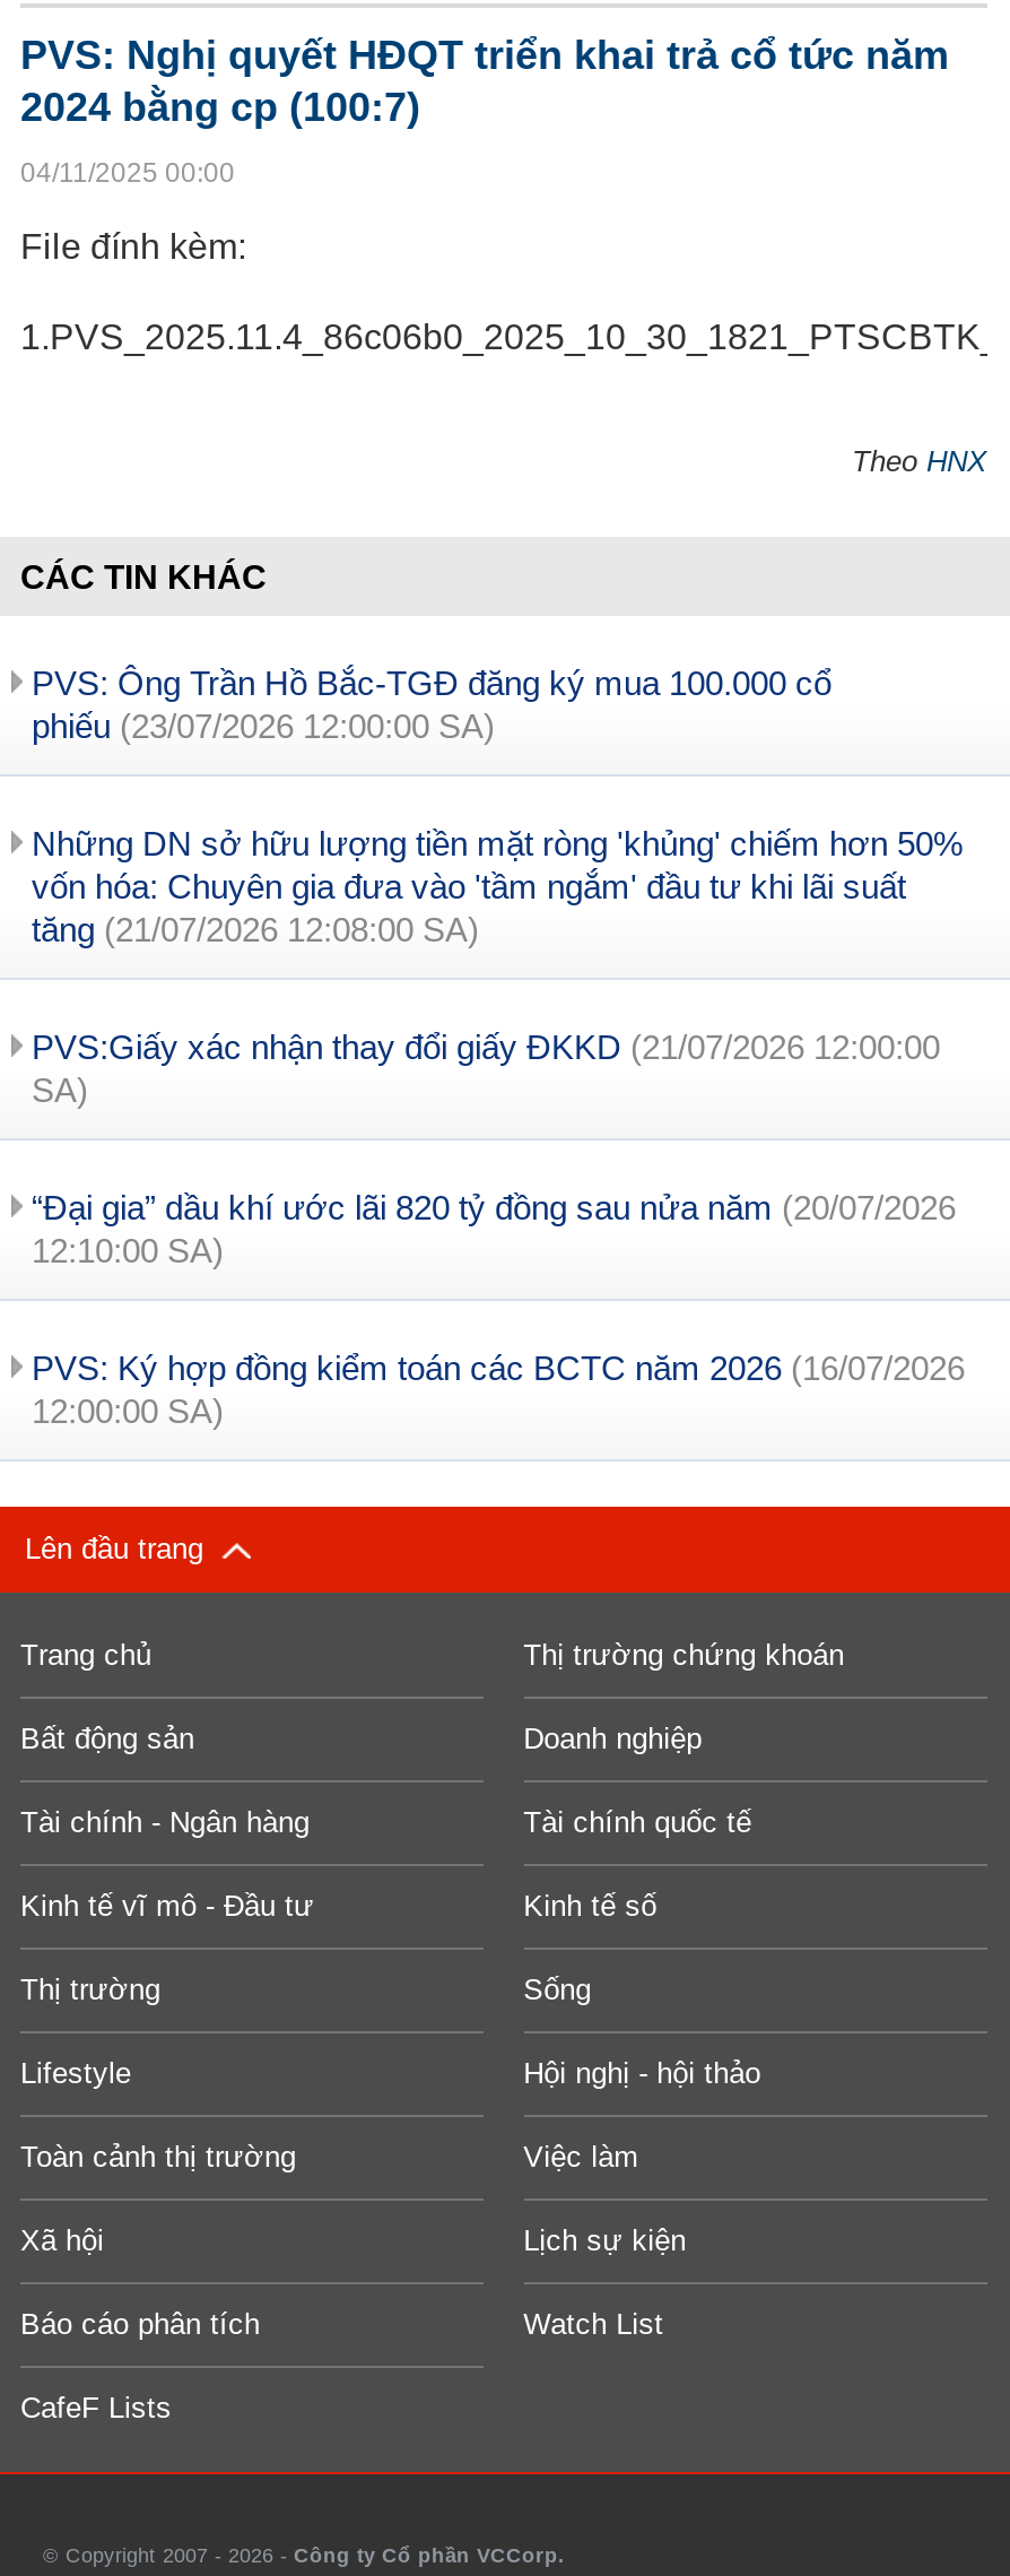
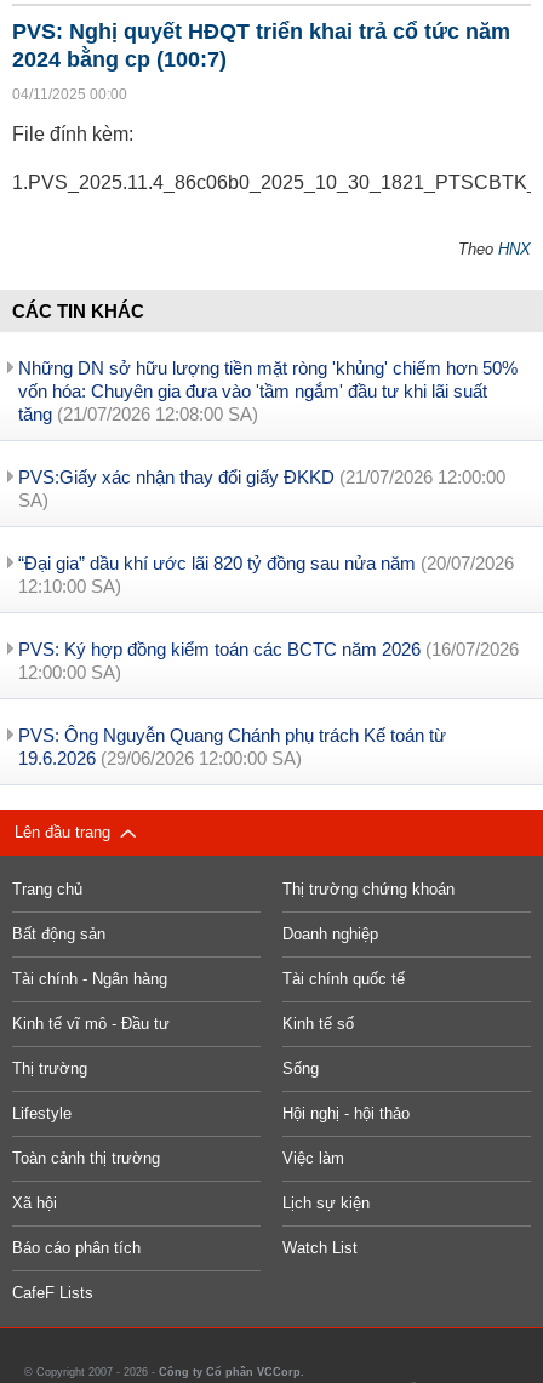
- PVS: Ông Trần Hồ Bắc-TGĐ đăng ký mua 100.000 cổ
- phiếu (23/07/2026 12:00:00 SA)

moved up: Những DN sở hữu lượng tiền mặt ròng 'khủng' chiếm hơn 50% | vốn hóa: Chuyên gia đưa vào 'tầm ngắm' đầu tư khi lãi suất | tăng (21/07/2026 12:08:00 SA) | ... | PVS: Ký hợp đồng kiểm toán các BCTC năm 2026 (16/07/2026 | 12:00:00 SA)

+ PVS: Ông Nguyễn Quang Chánh phụ trách Kế toán từ
+ 19.6.2026 (29/06/2026 12:00:00 SA)
